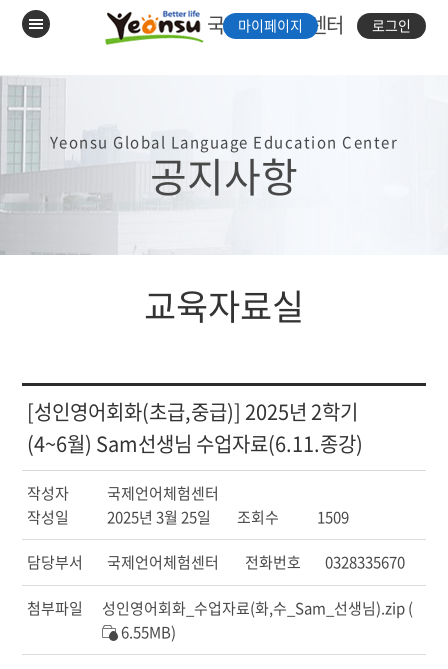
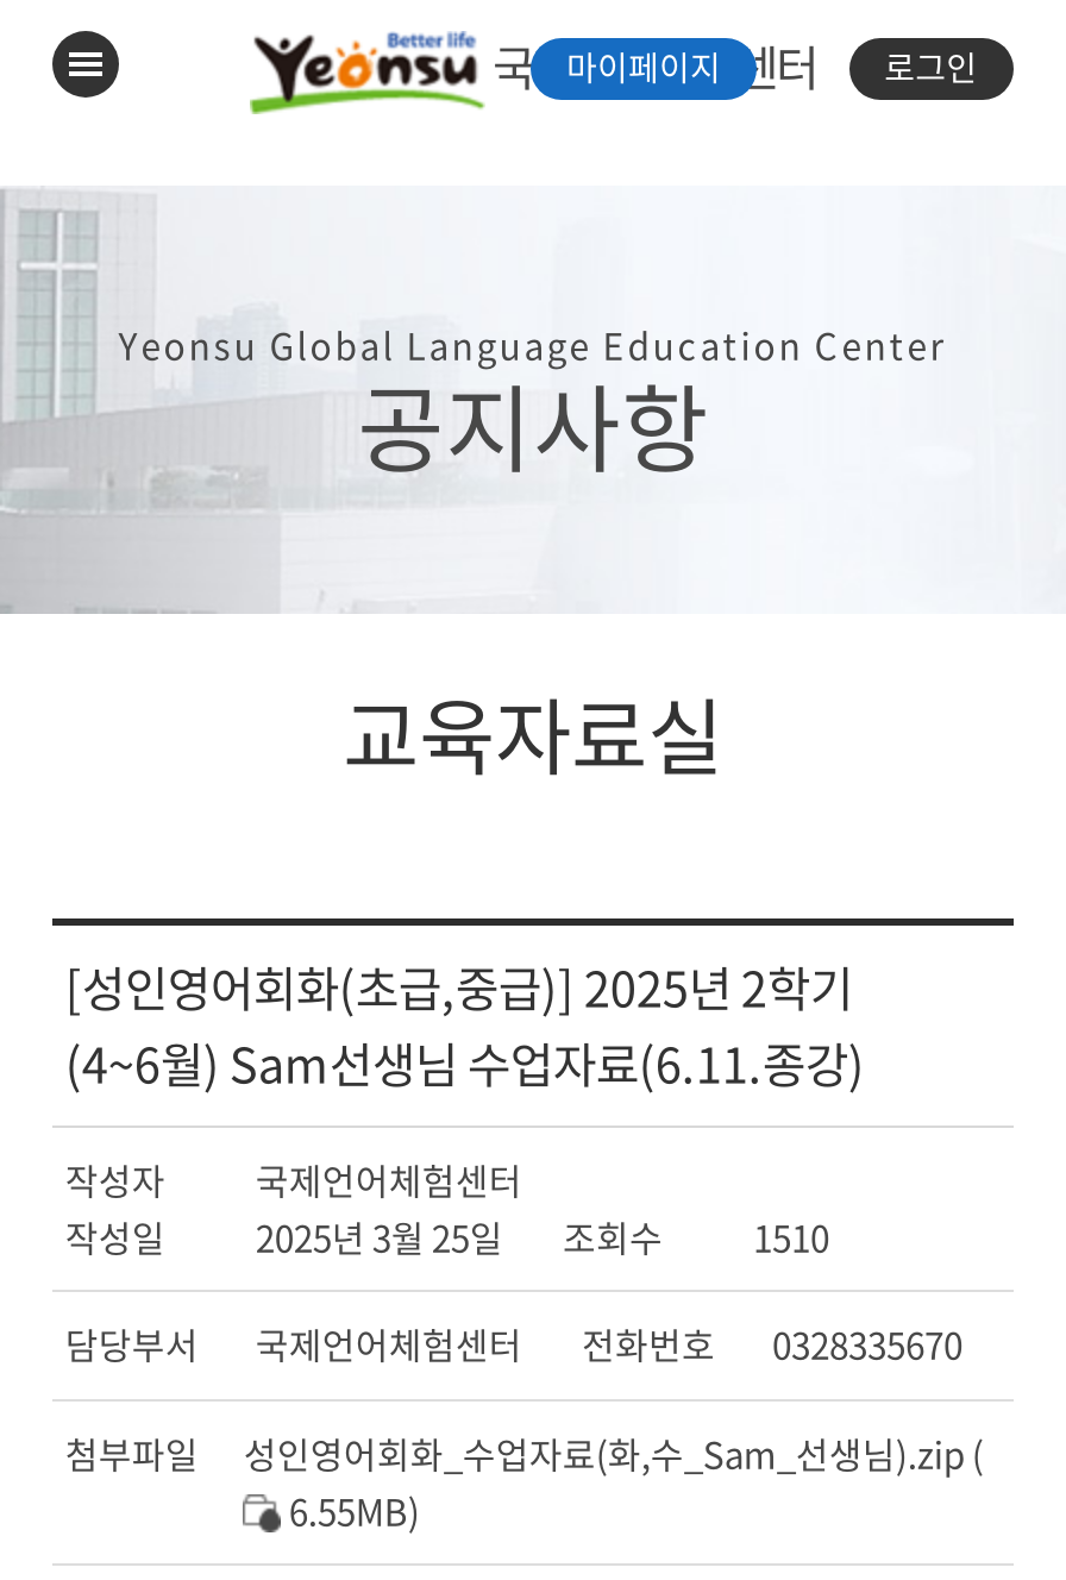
- 작성일 2025년 3월 25일 조회수 1509
+ 작성일 2025년 3월 25일 조회수 1510
